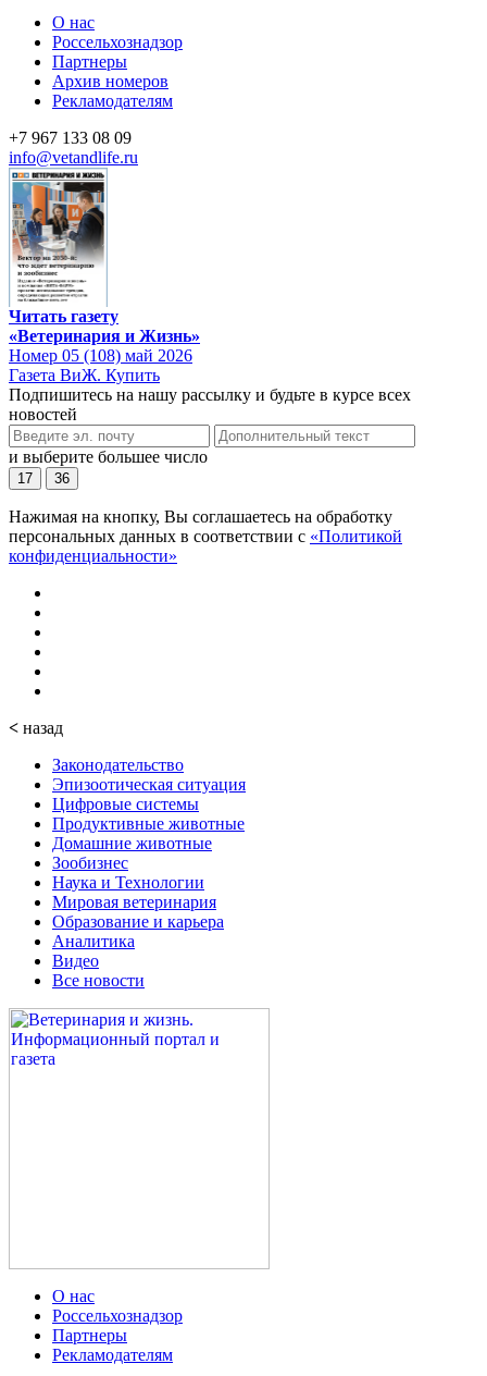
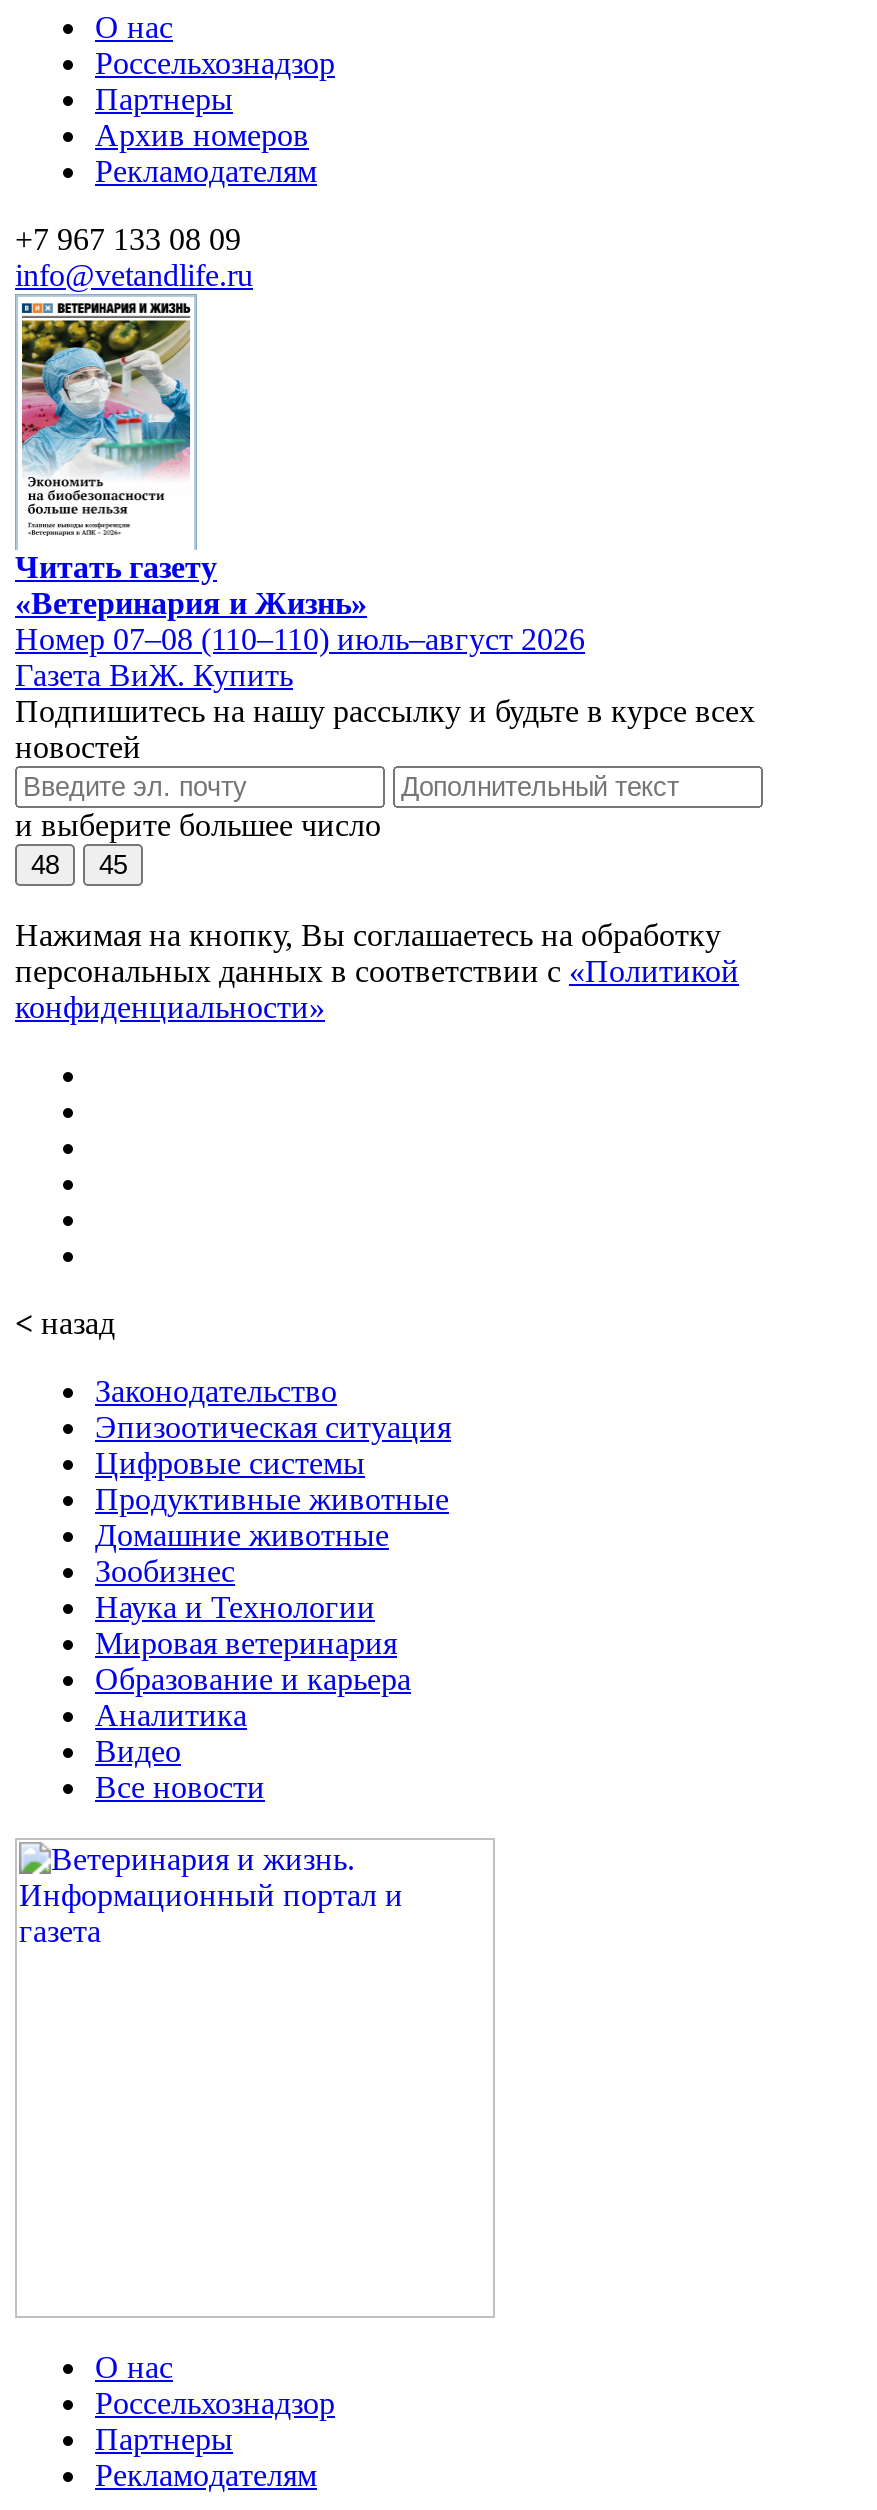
- [image]
+ [image]

- Номер 05 (108) май 2026
+ Номер 07–08 (110–110) июль–август 2026

- 17
+ 48

- 36
+ 45
